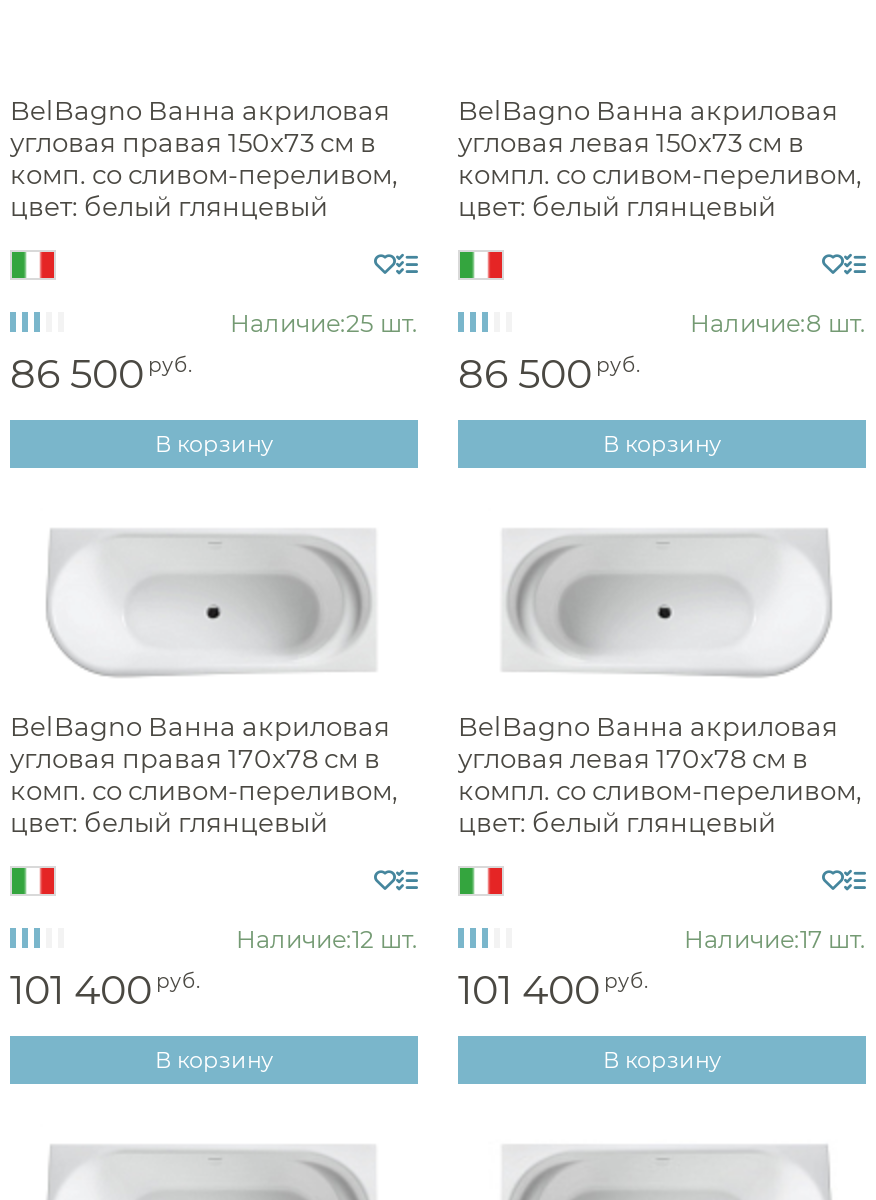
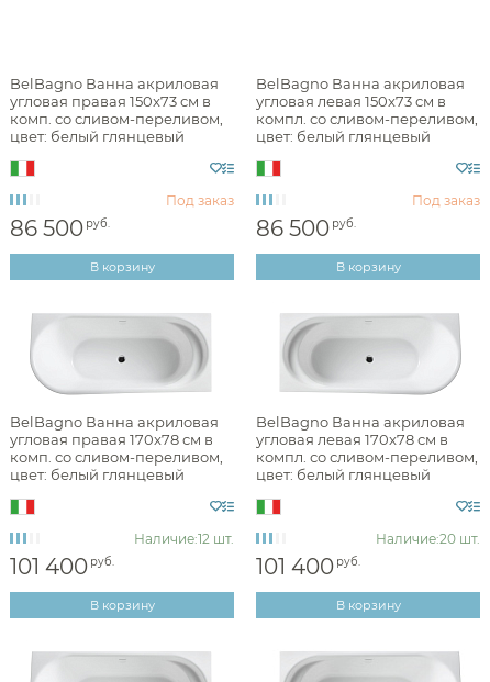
- Наличие:25 шт.
+ Под заказ

- Наличие:8 шт.
+ Под заказ

- Наличие:17 шт.
+ Наличие:20 шт.
